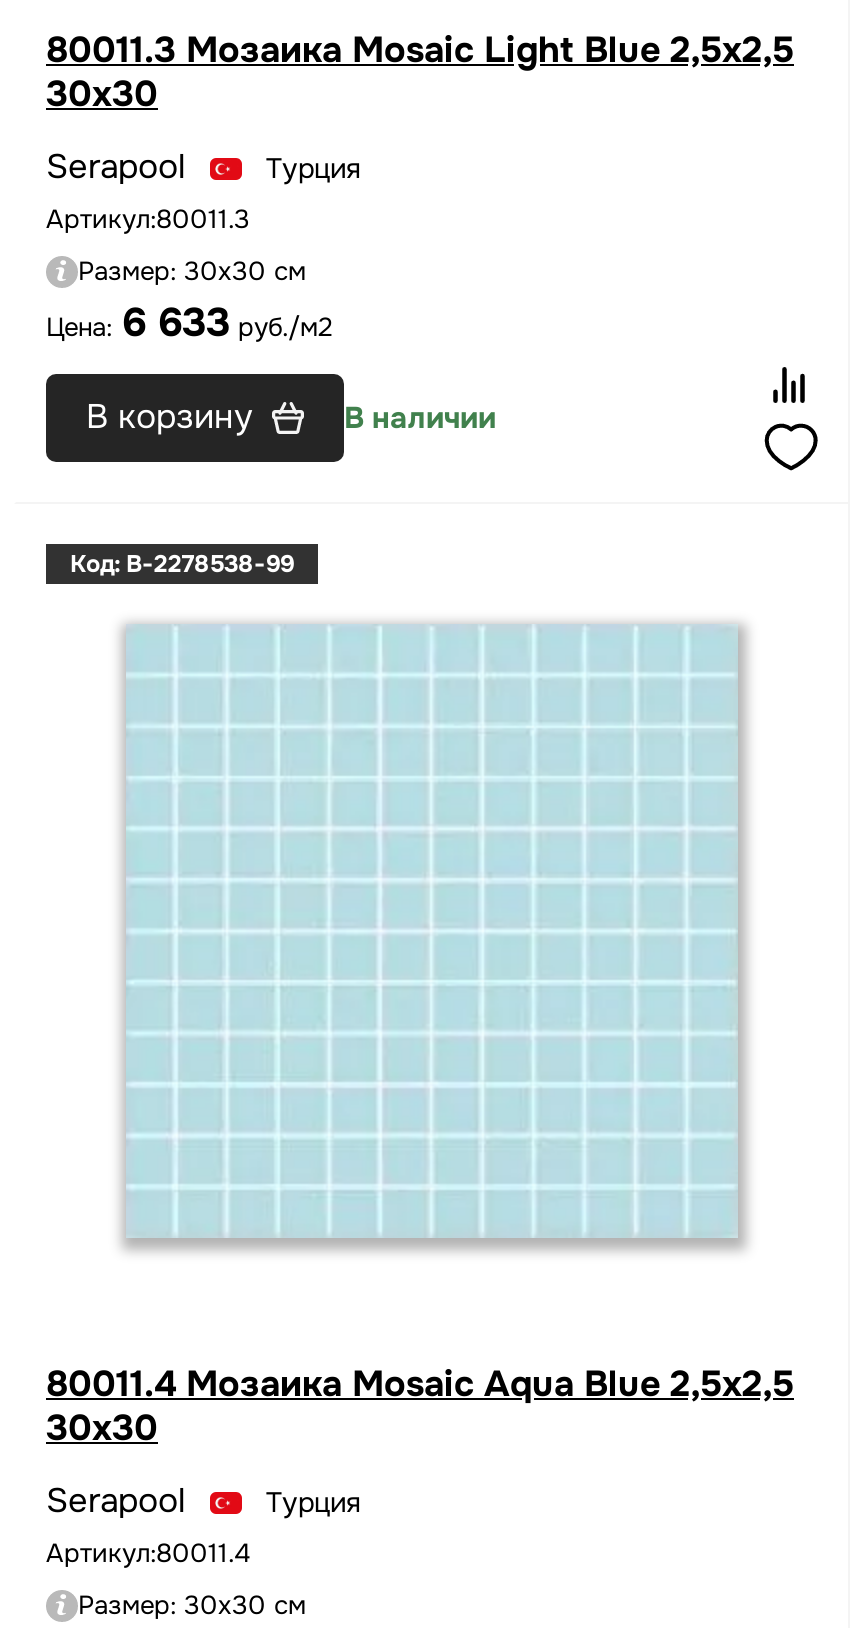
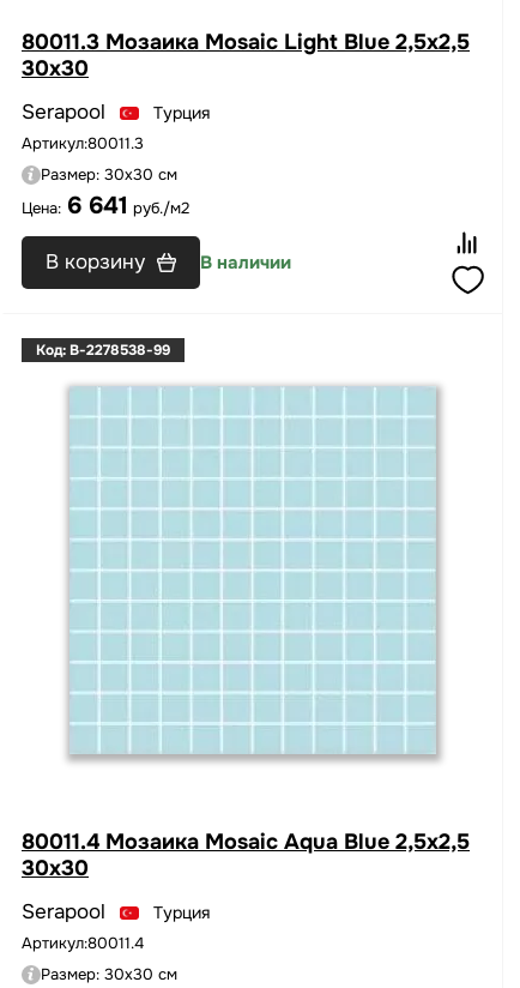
- Цена: 6 633 руб./м2
+ Цена: 6 641 руб./м2
